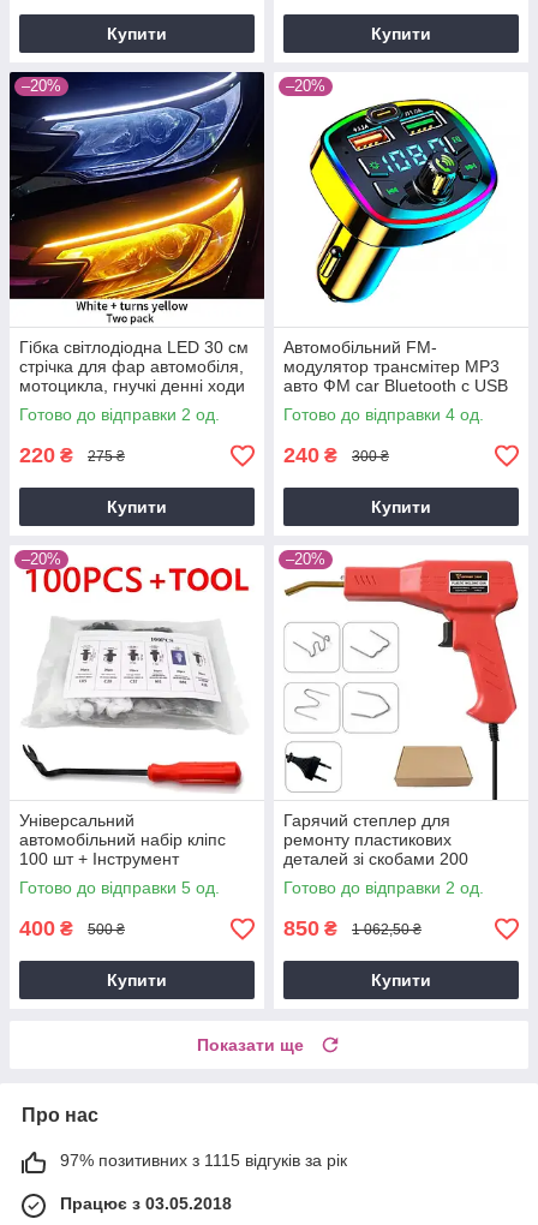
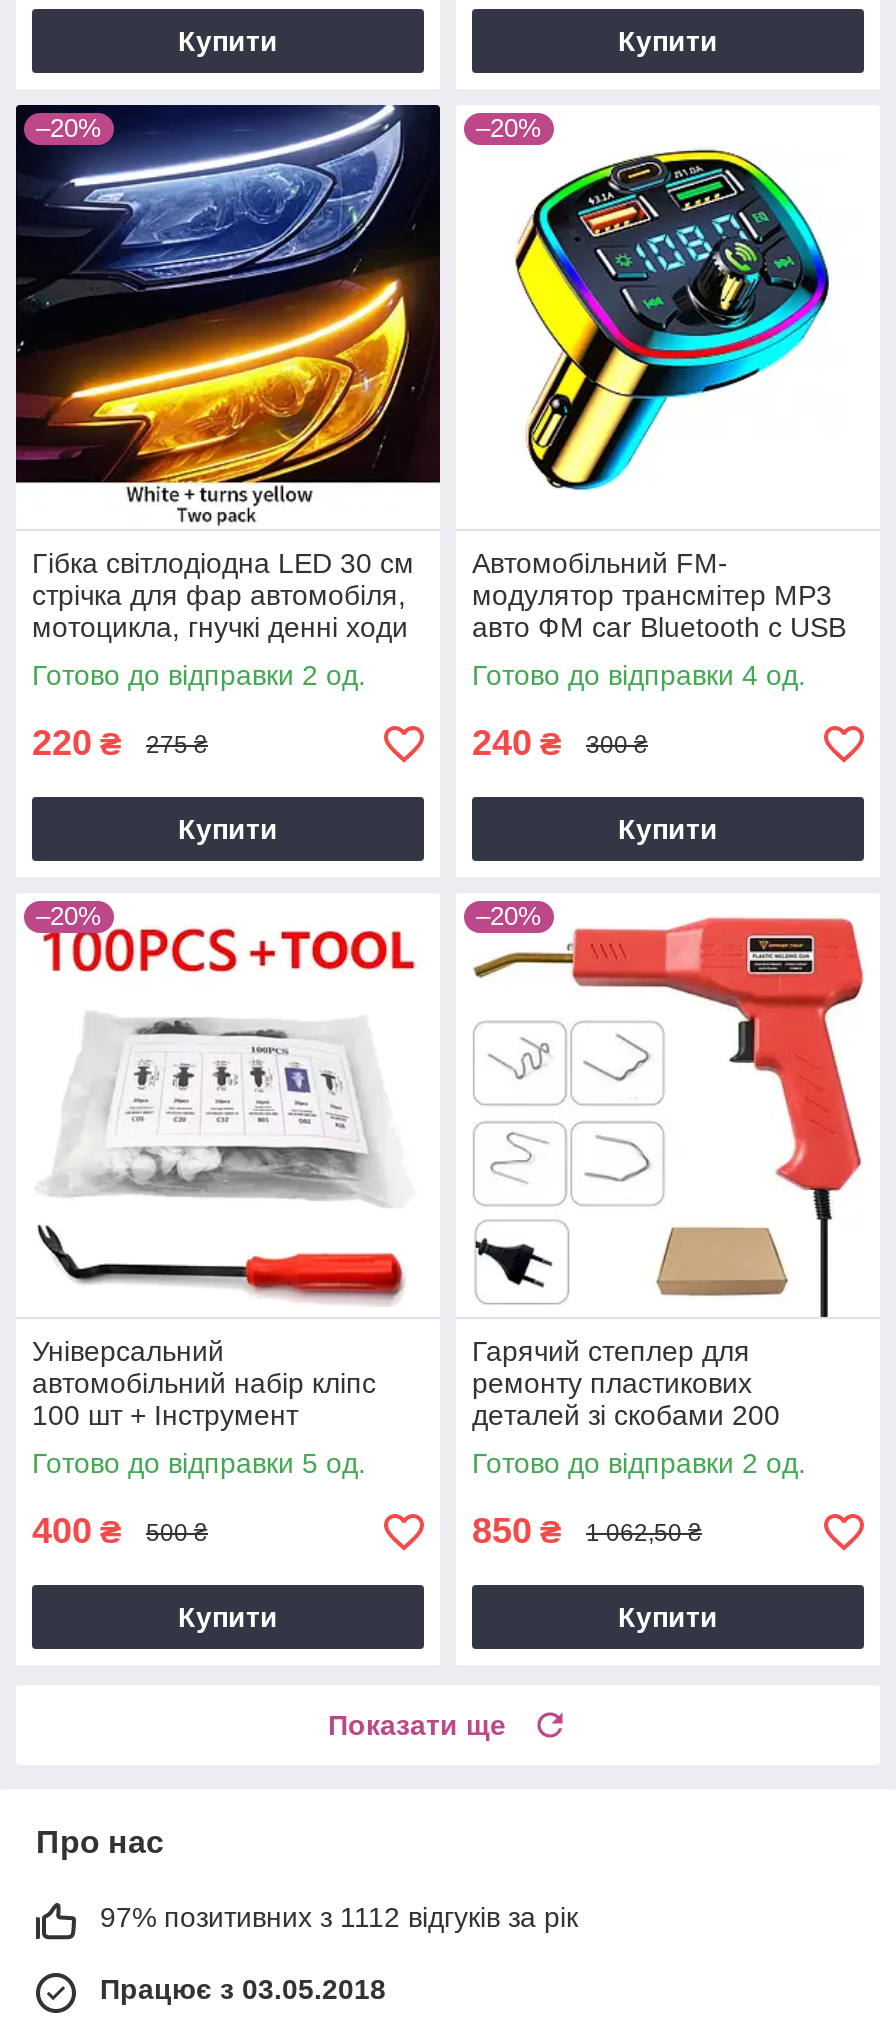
- 97% позитивних з 1115 відгуків за рік
+ 97% позитивних з 1112 відгуків за рік
